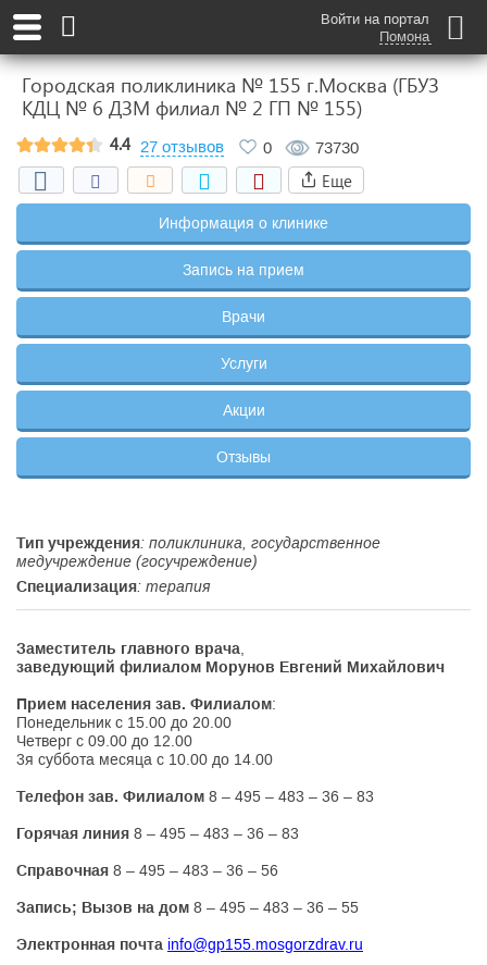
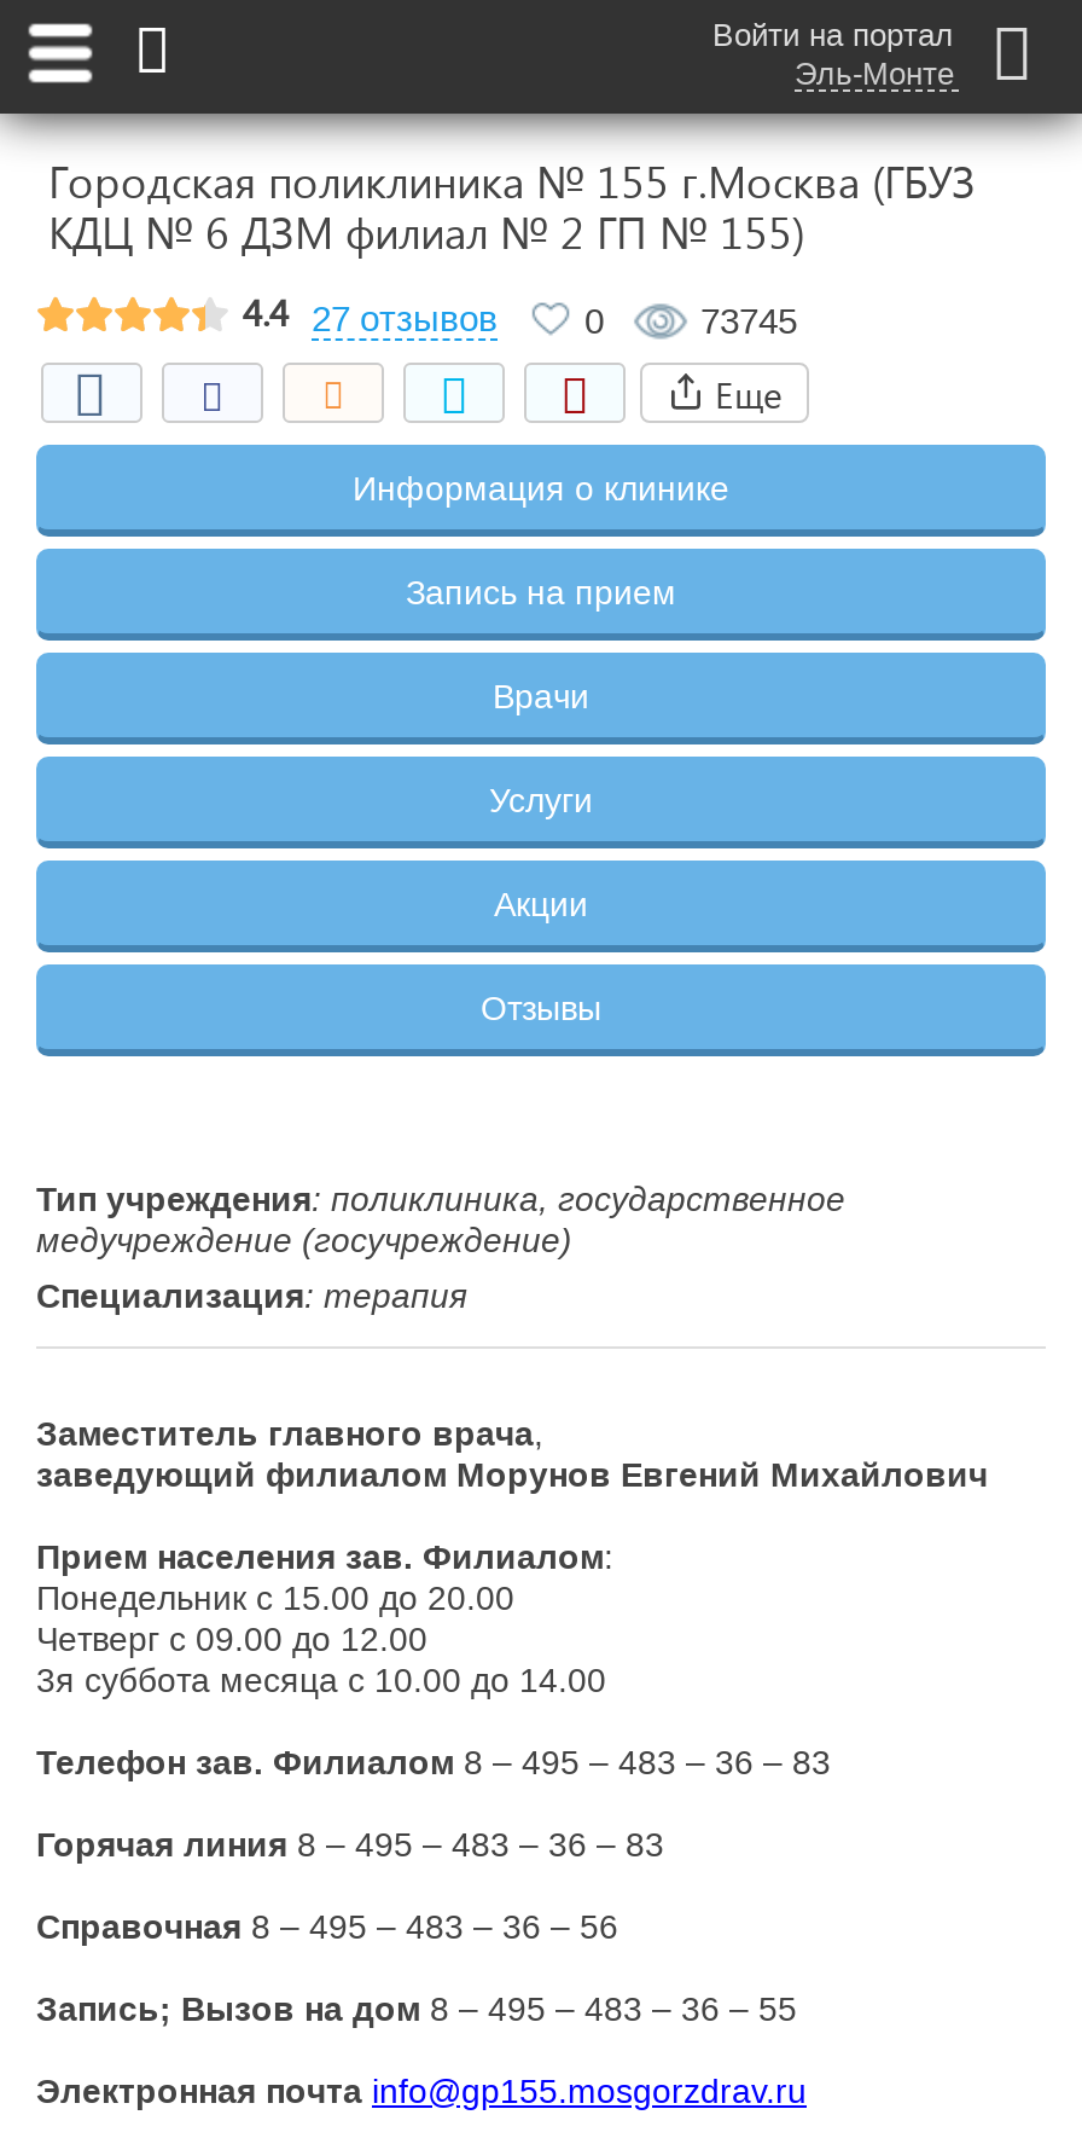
- Помона
+ Эль-Монте

- 73730
+ 73745
